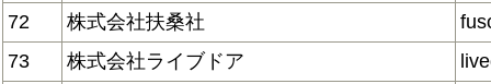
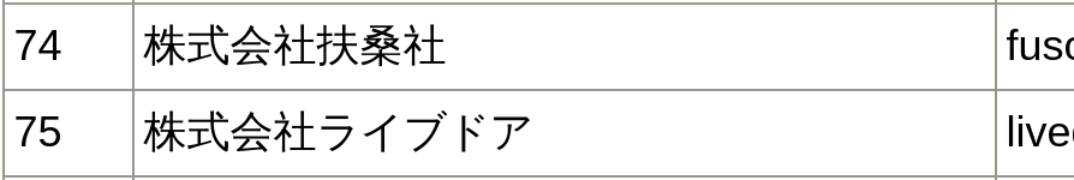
- 72 株式会社扶桑社
+ 74 株式会社扶桑社

- 73 株式会社ライブドア
+ 75 株式会社ライブドア
